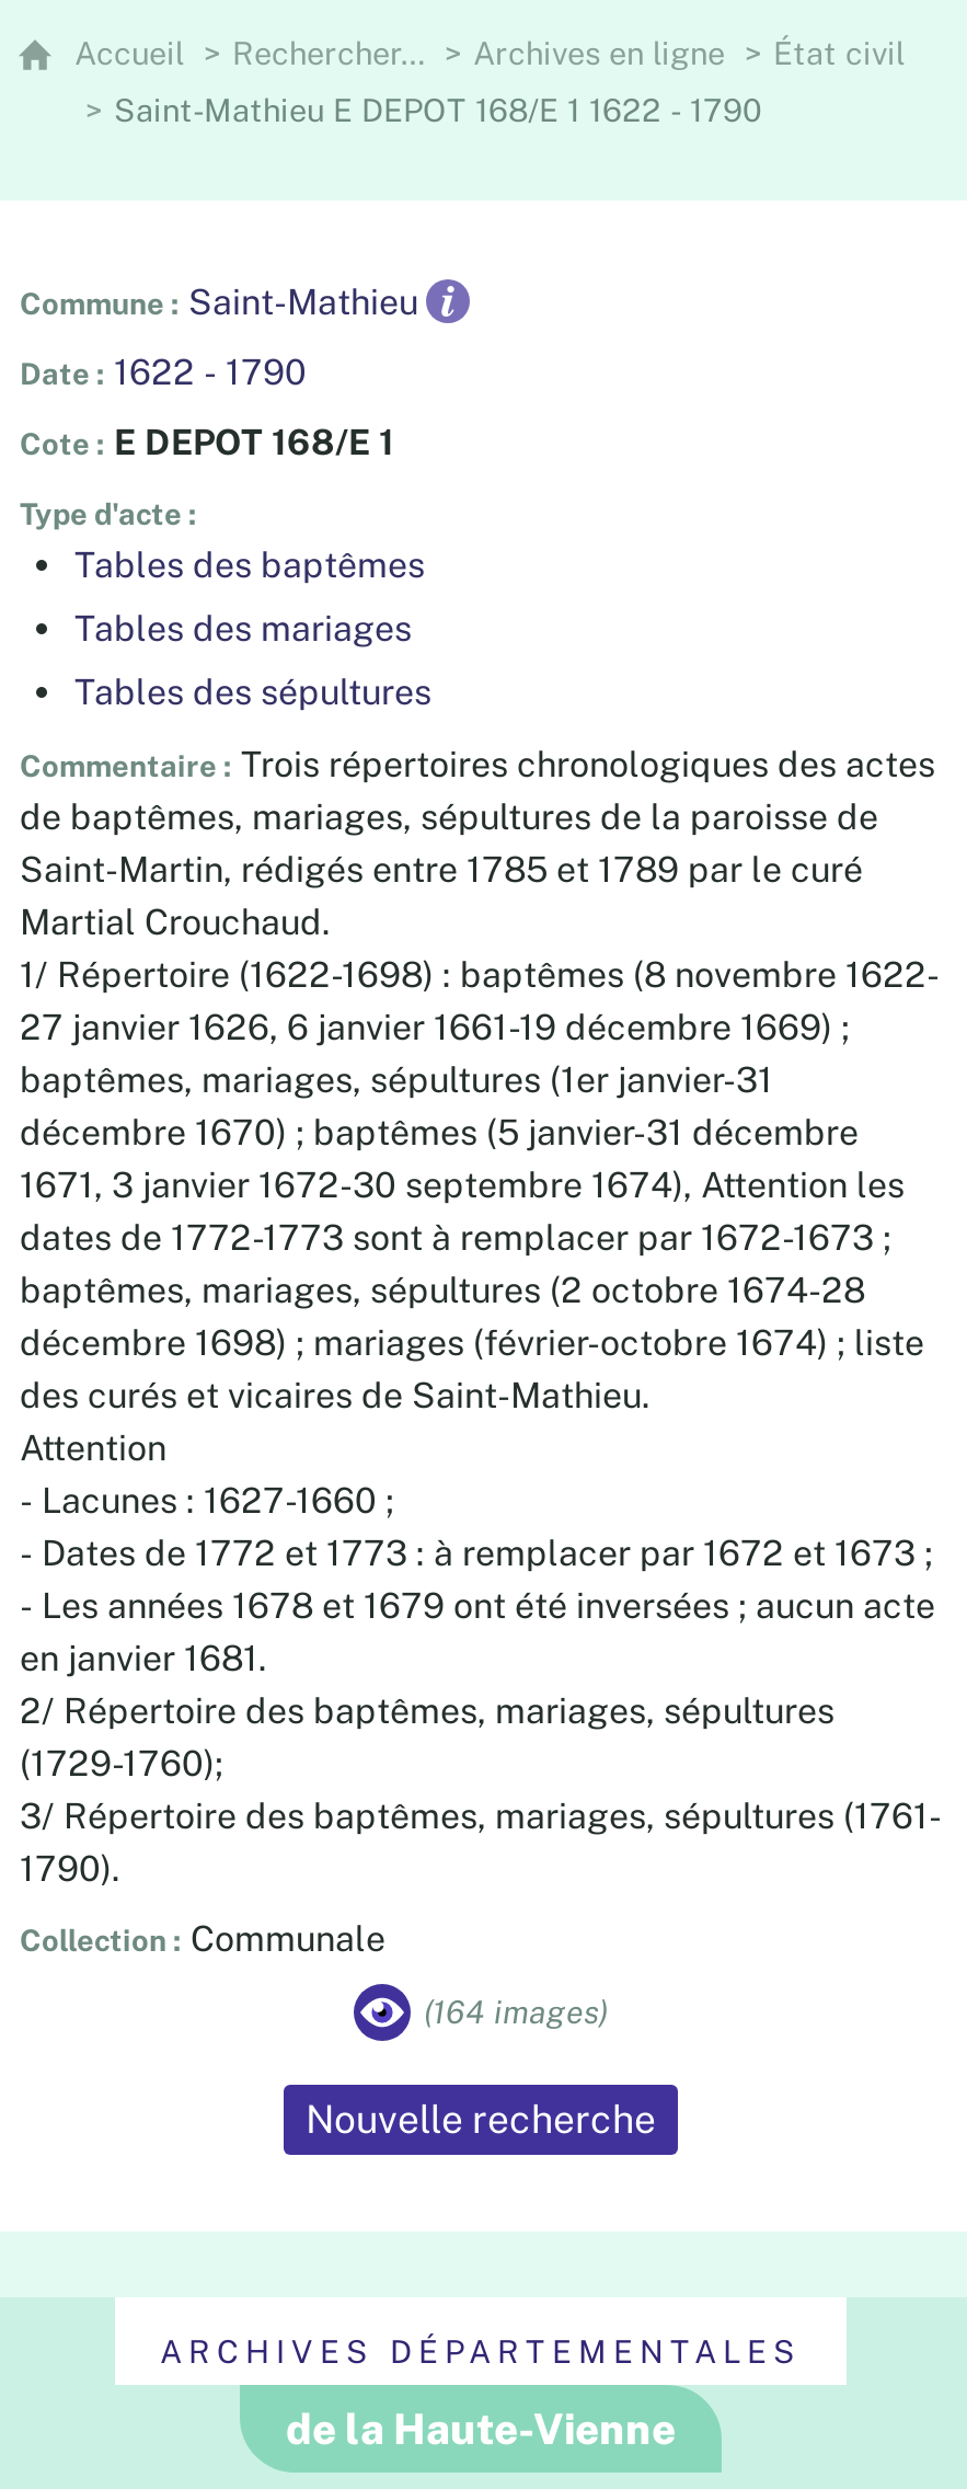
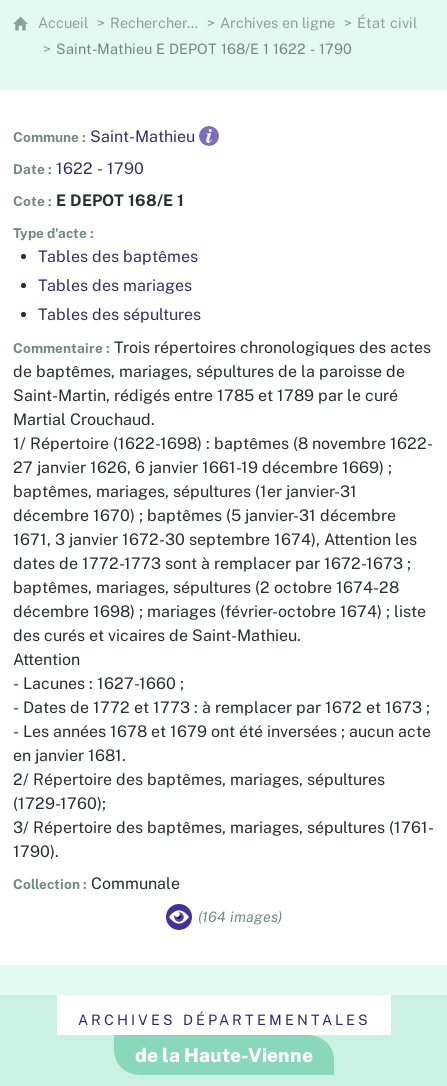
- Nouvelle recherche
